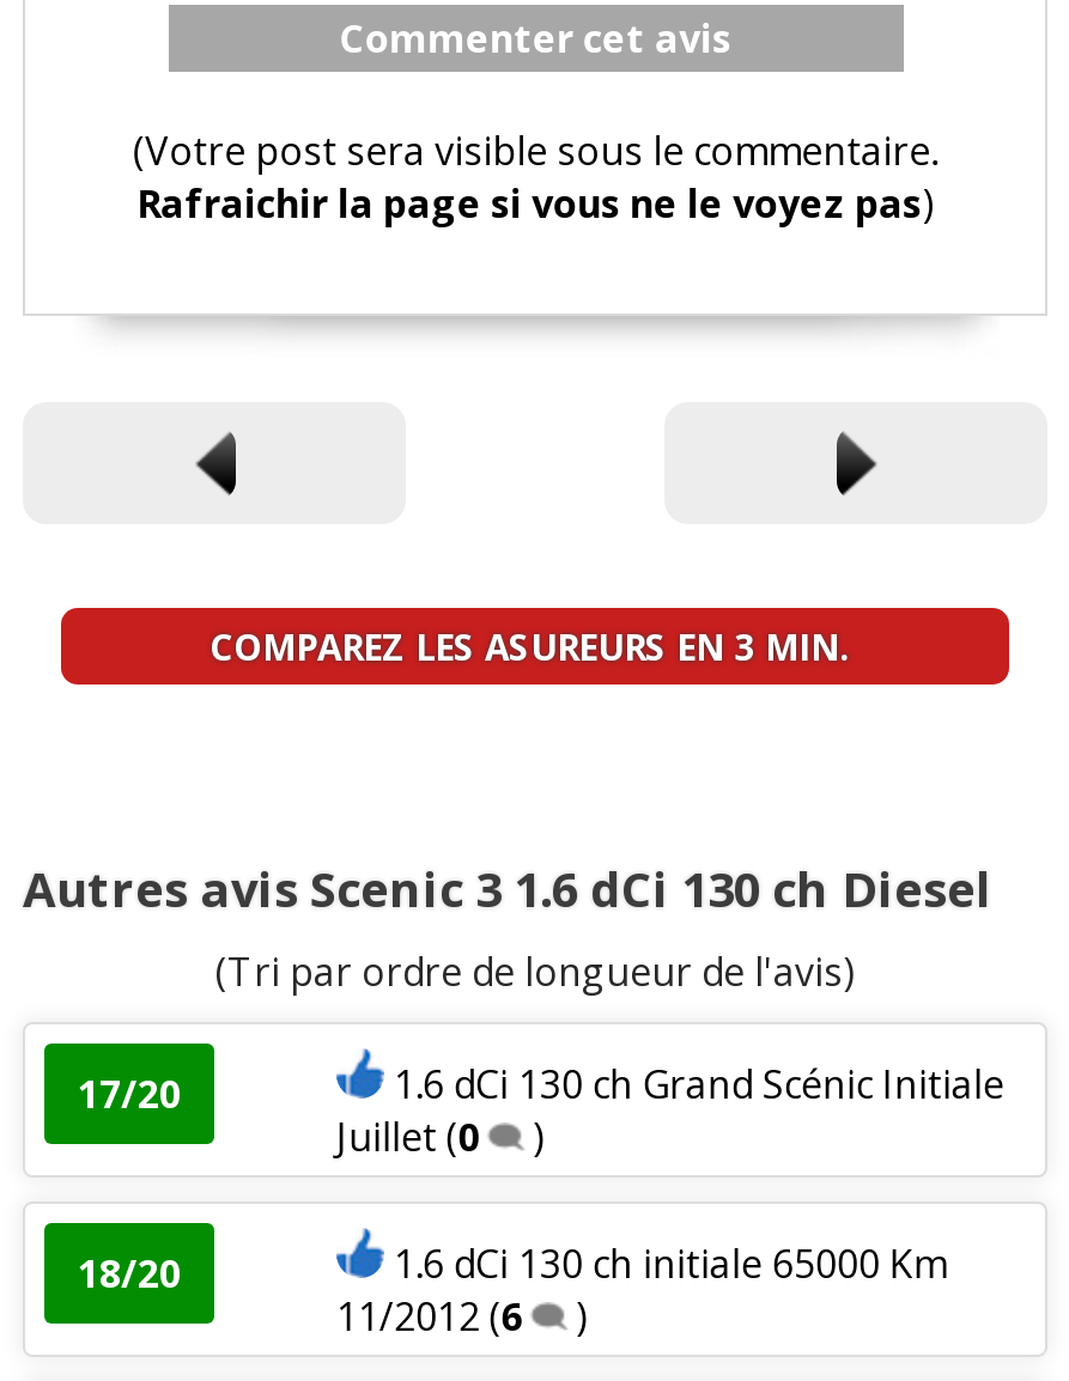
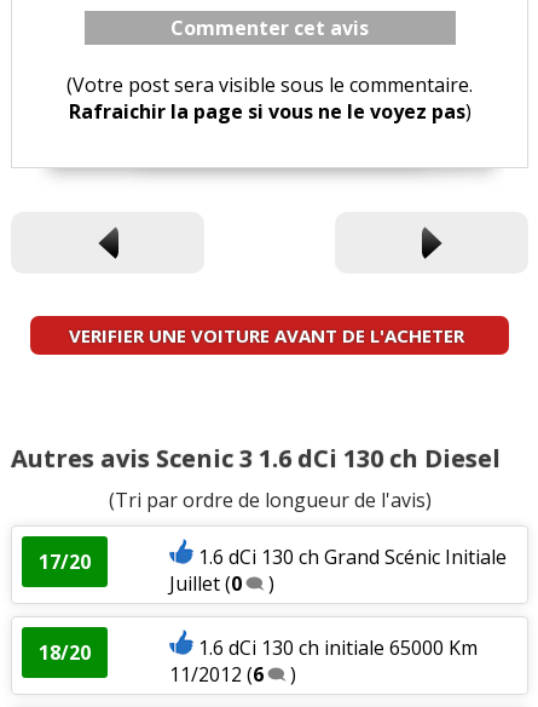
- COMPAREZ LES ASUREURS EN 3 MIN.
+ VERIFIER UNE VOITURE AVANT DE L'ACHETER
